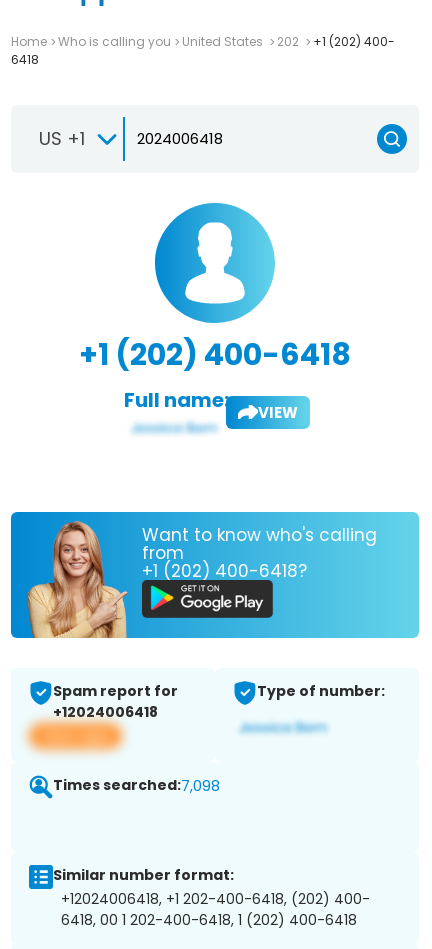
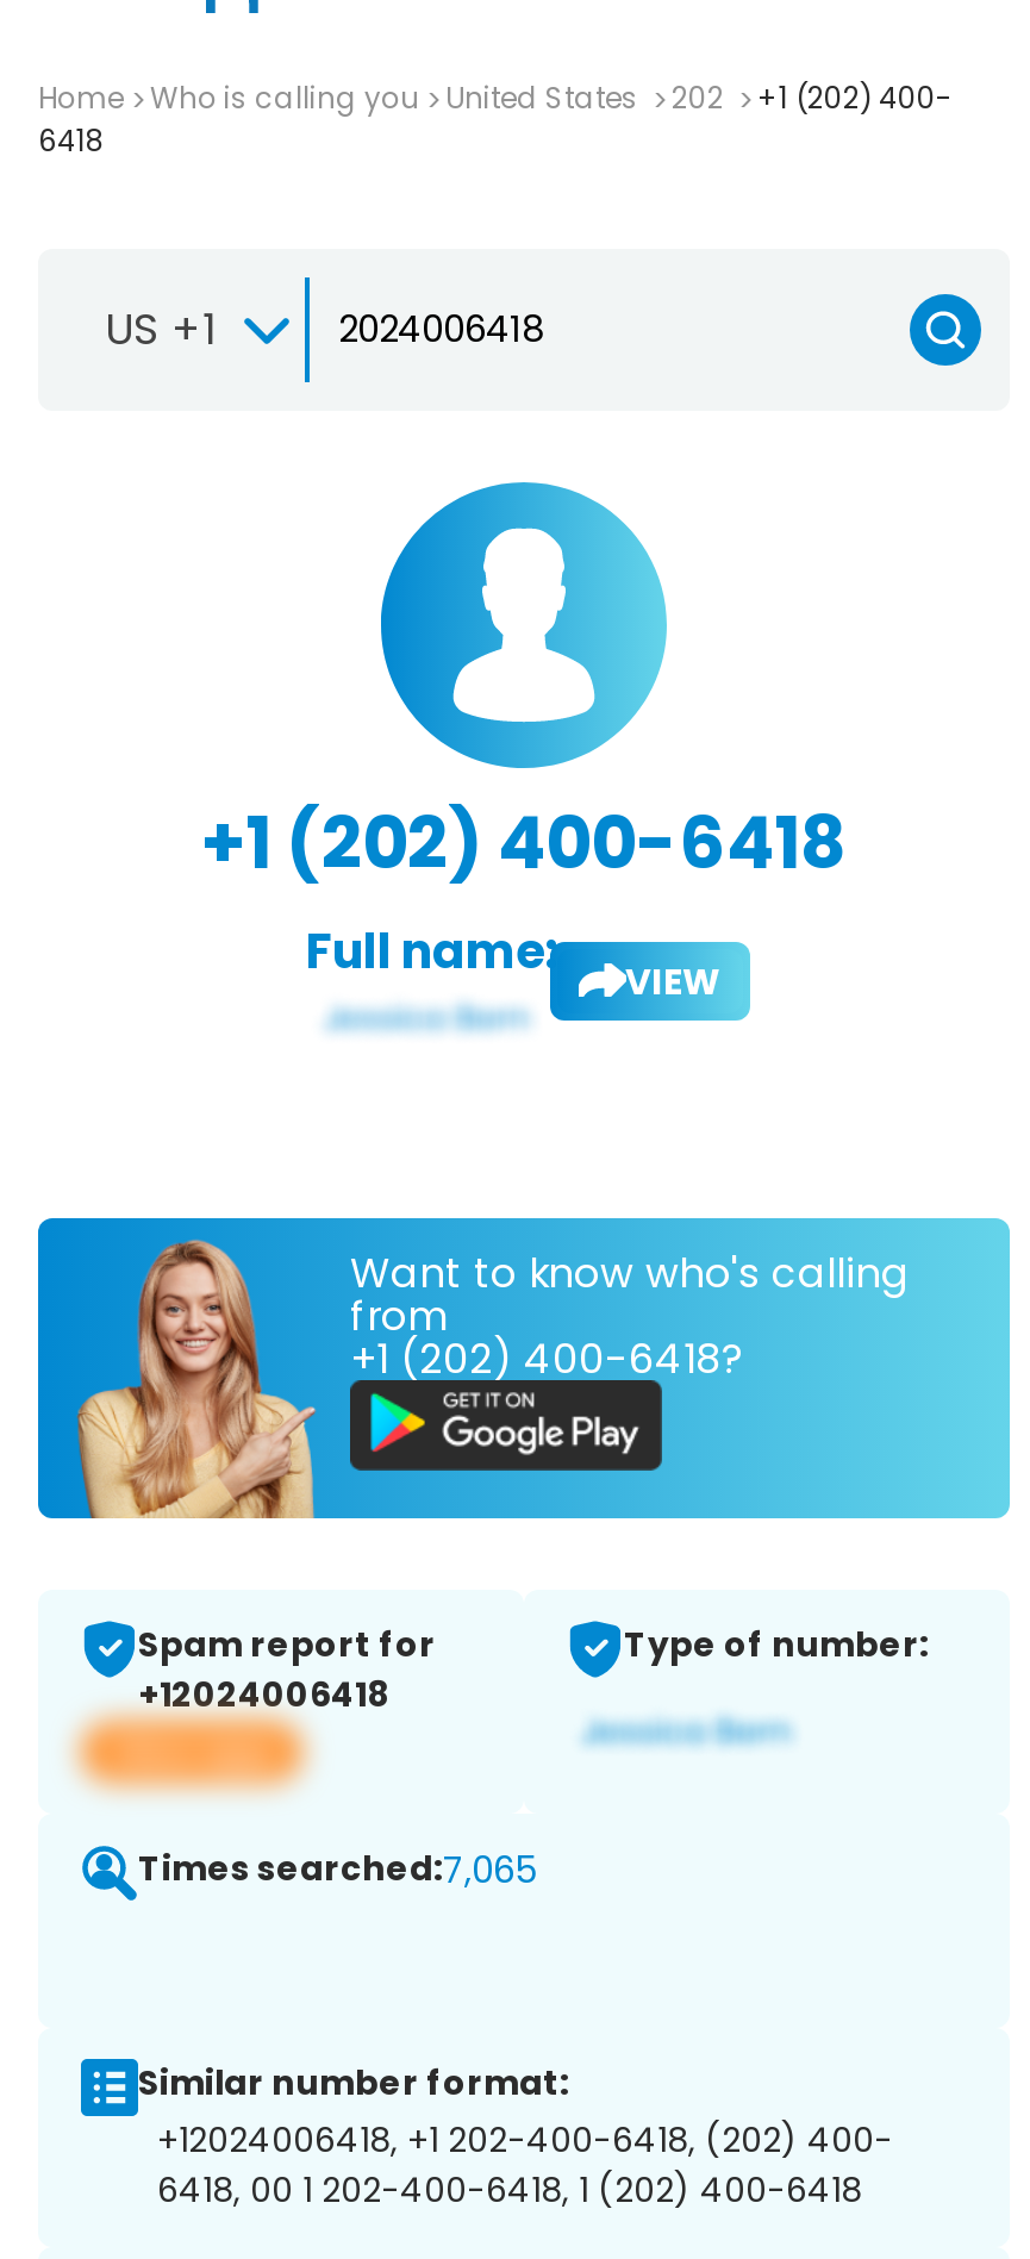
- Times searched:7,098
+ Times searched:7,065
